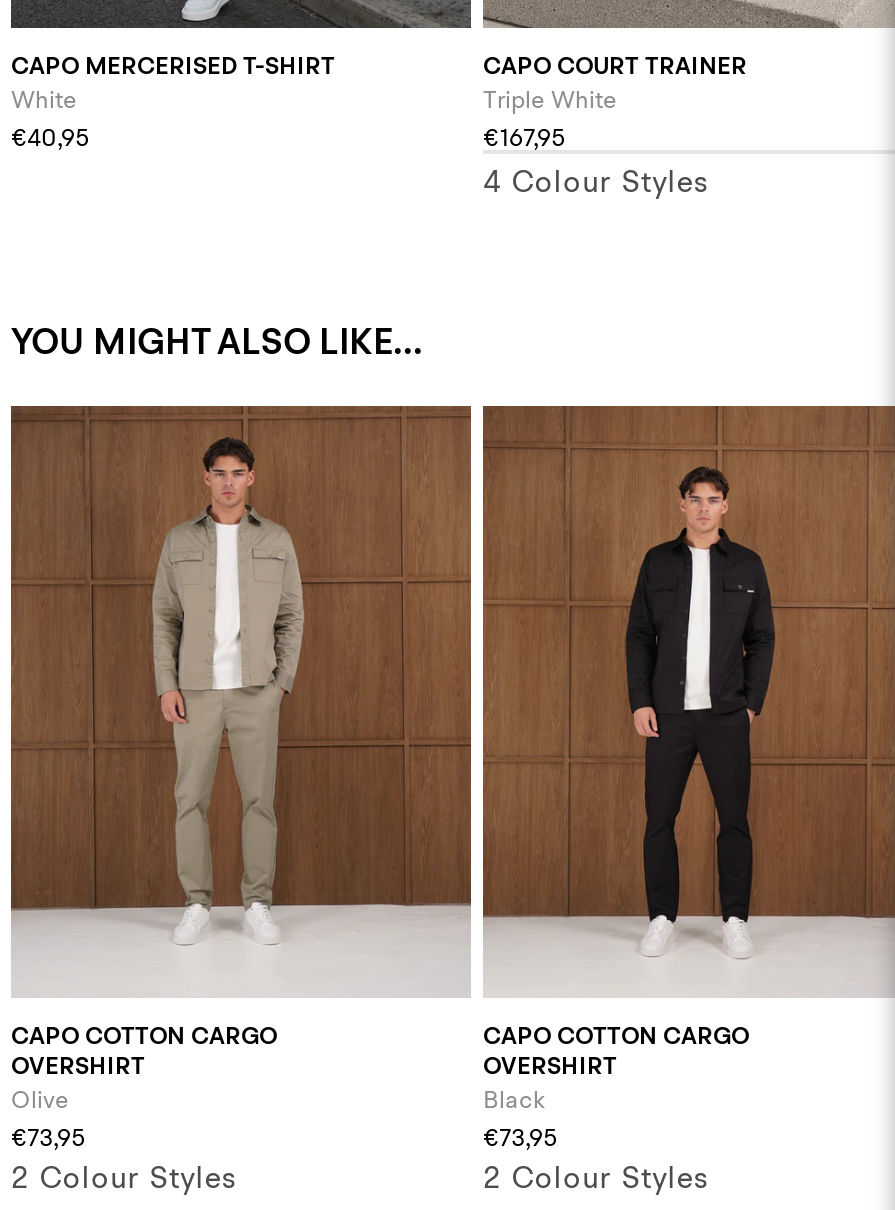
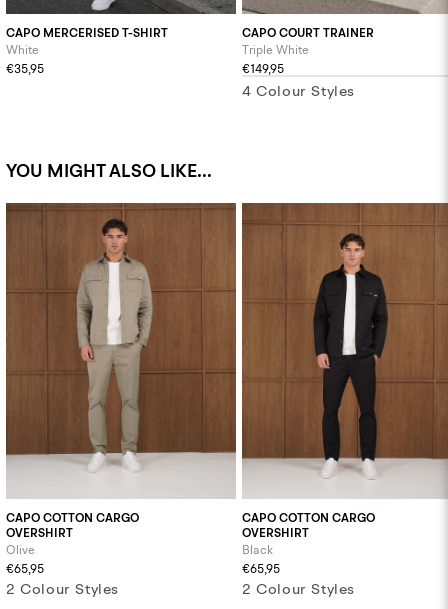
- €40,95
+ €35,95

- €167,95
+ €149,95

- €73,95
+ €65,95

- €73,95
+ €65,95
